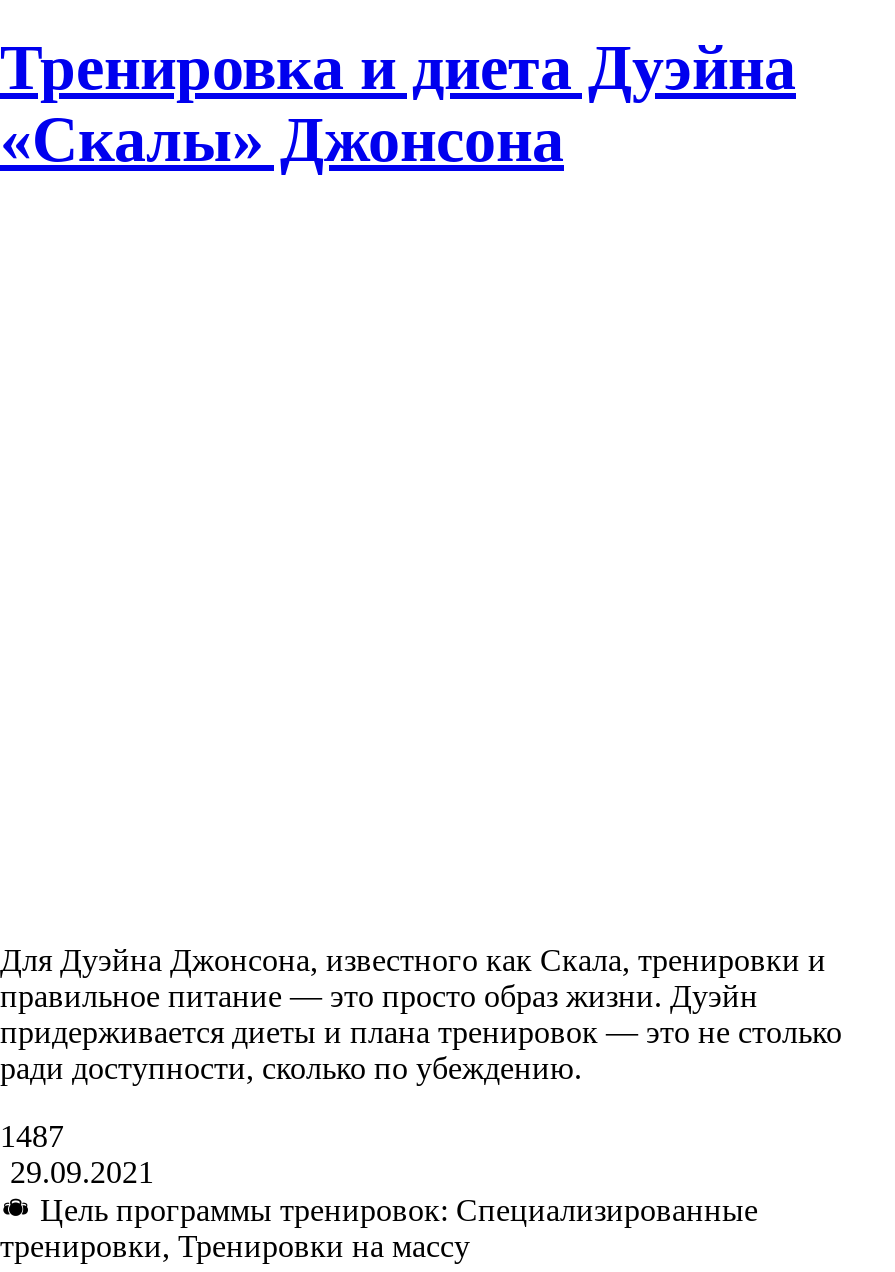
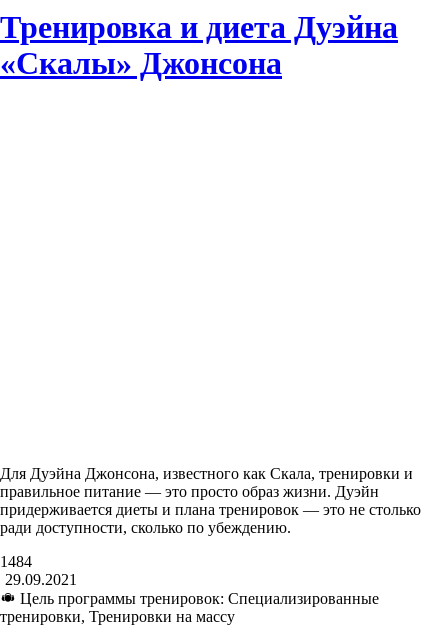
- 1487
+ 1484
